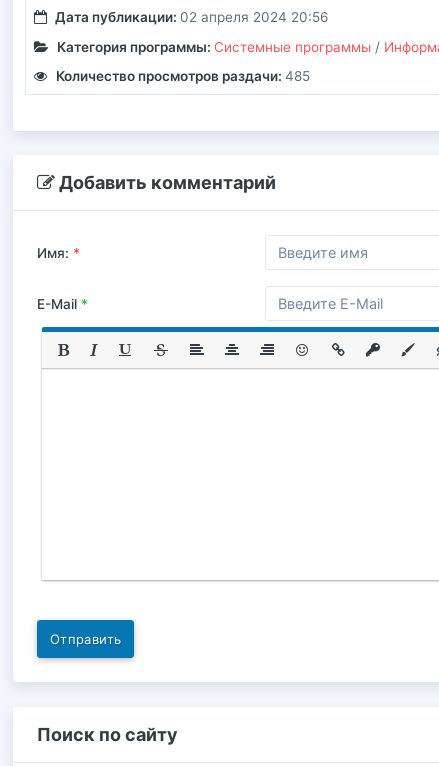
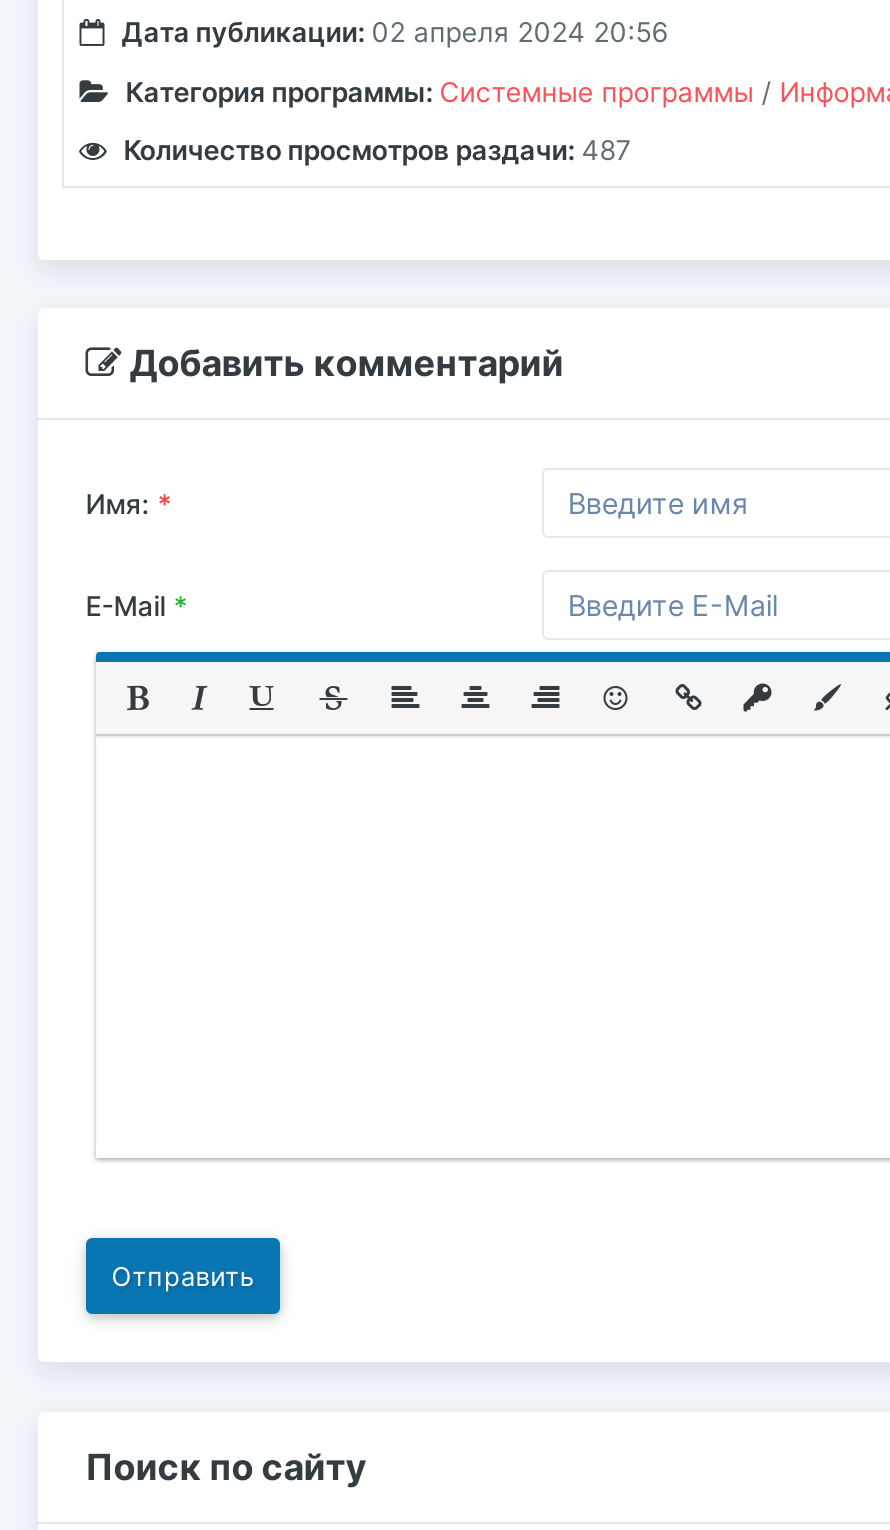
- Количество просмотров раздачи: 485
+ Количество просмотров раздачи: 487
